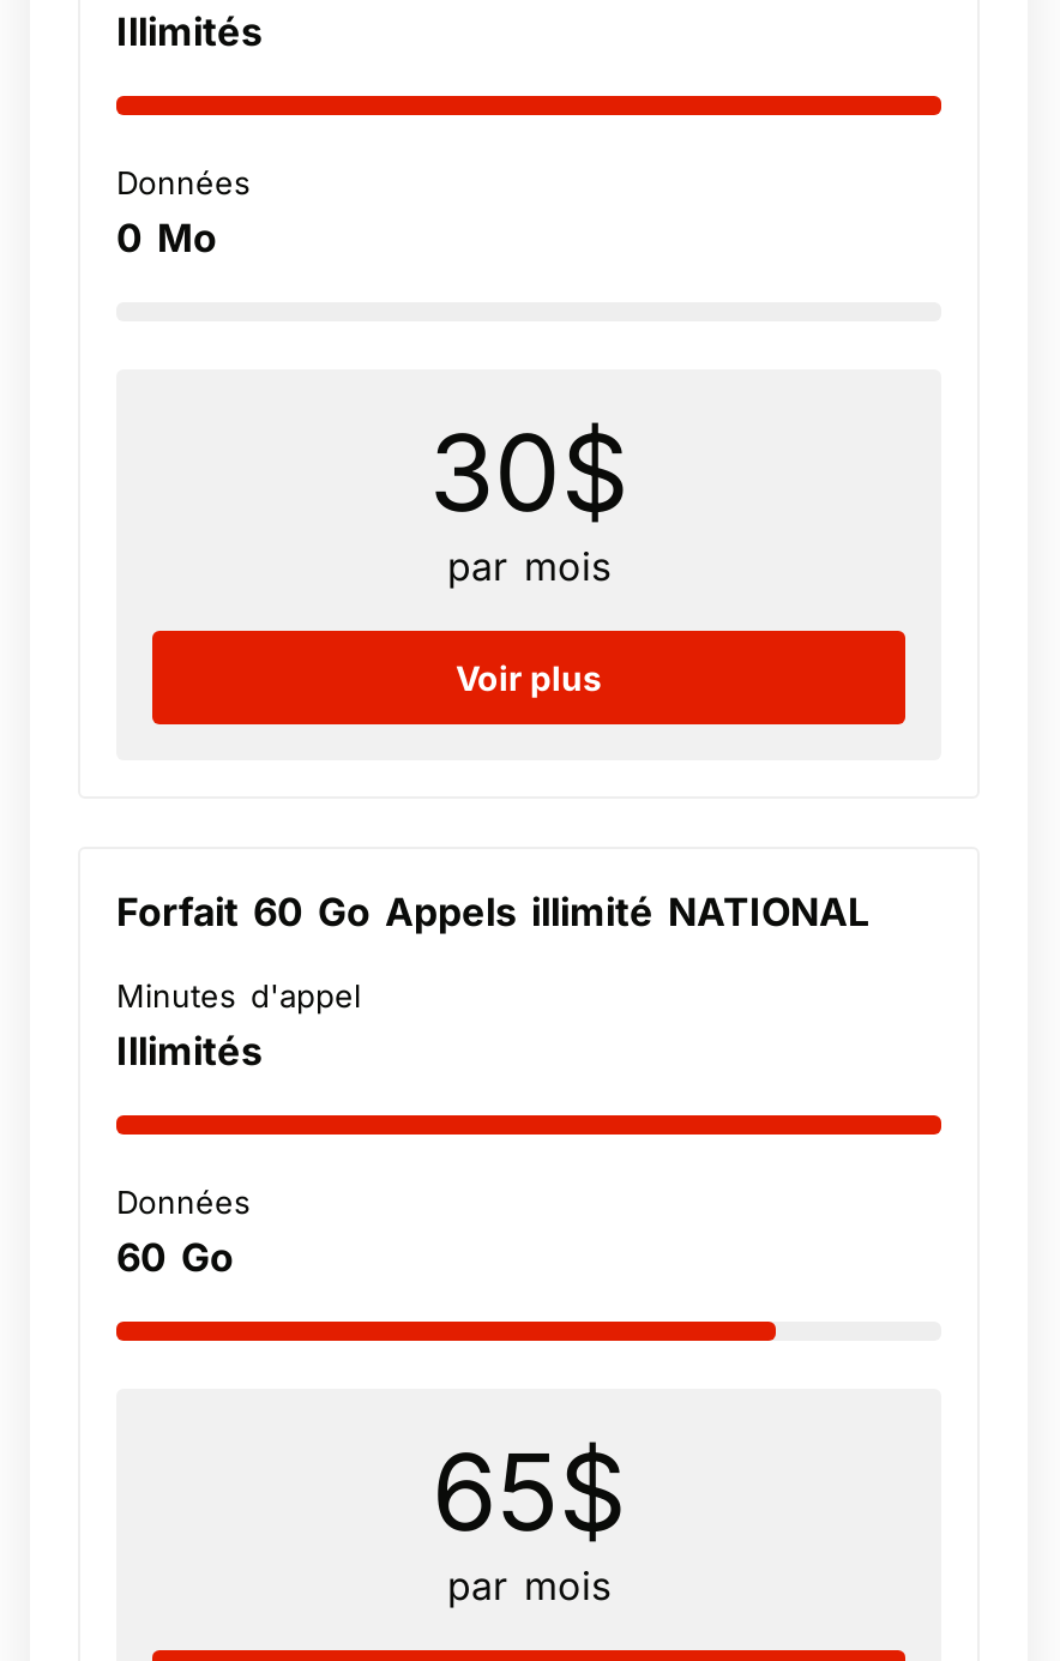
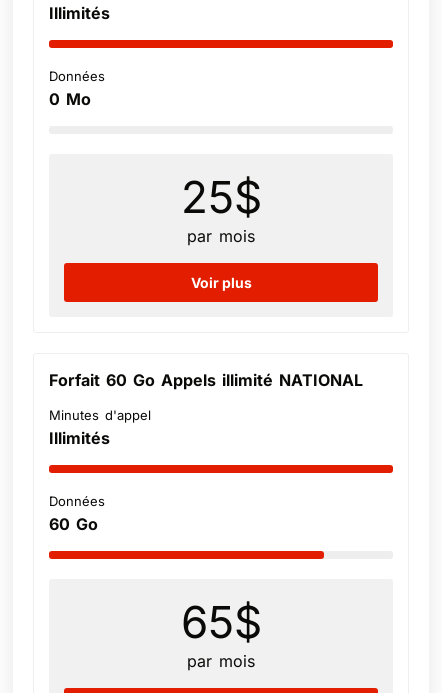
- 30$
+ 25$
